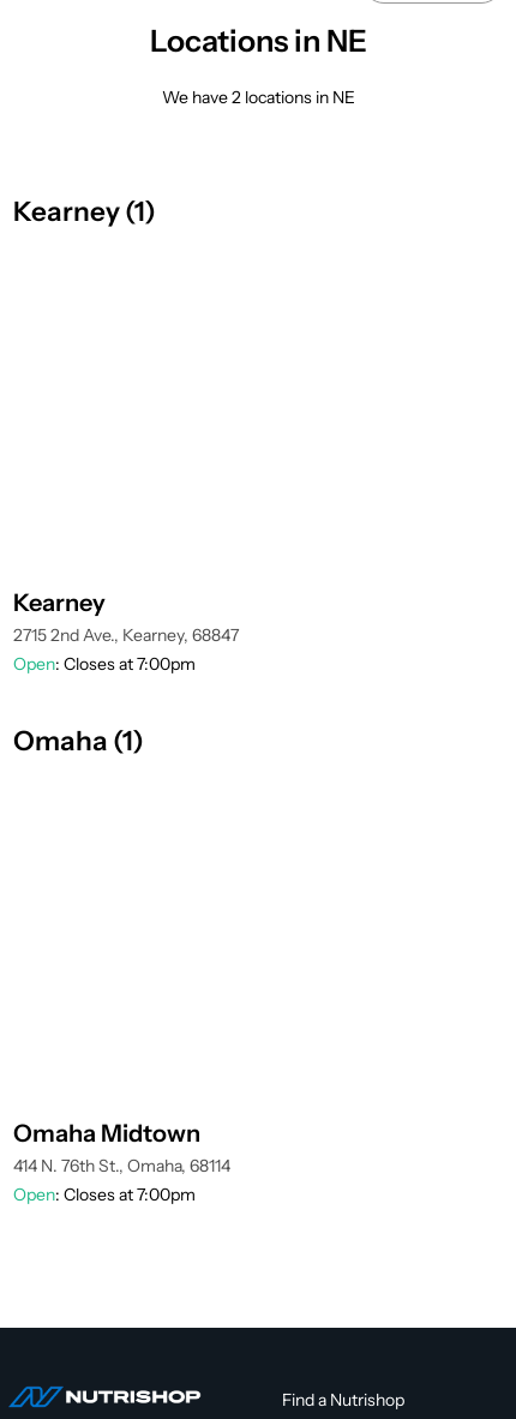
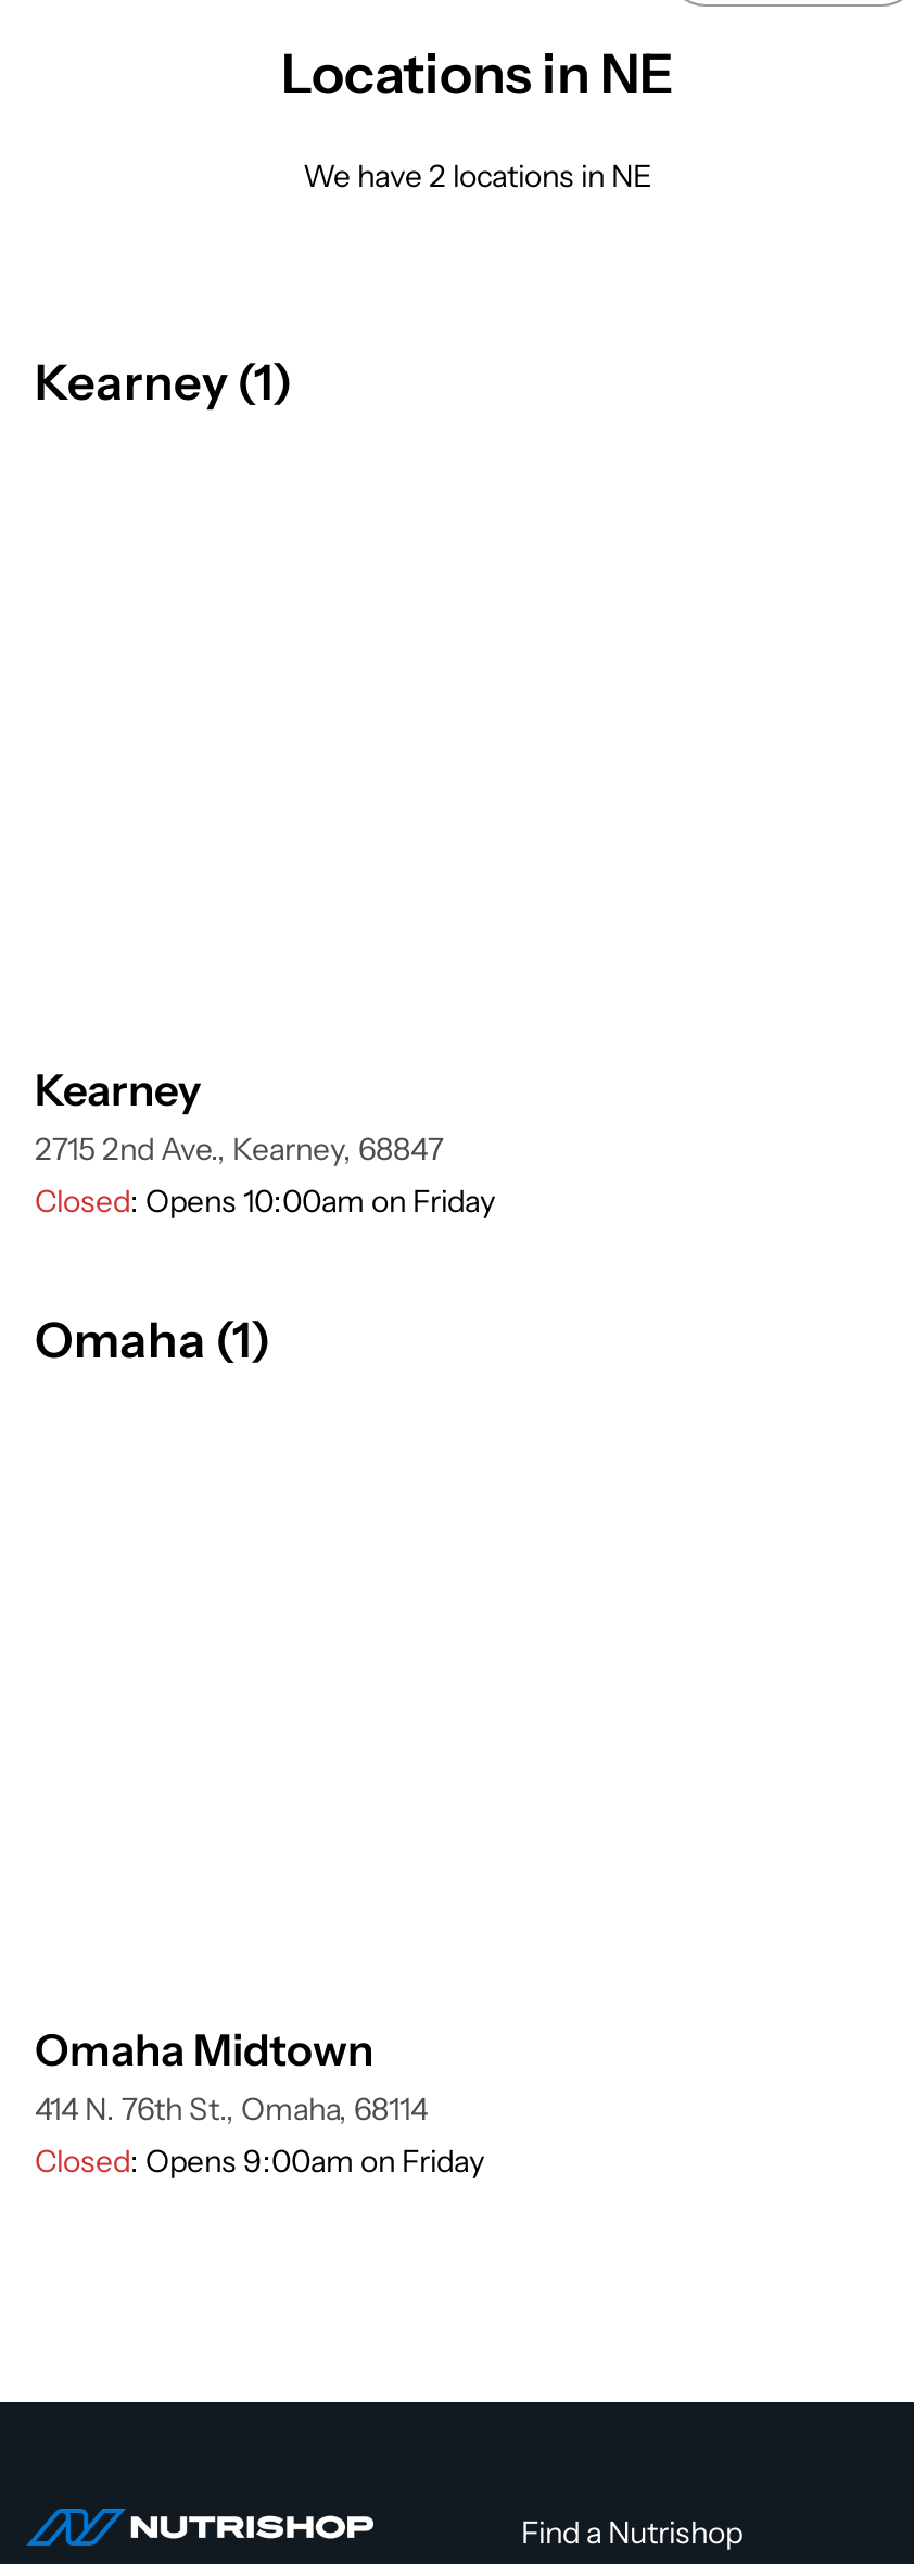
- Open: Closes at 7:00pm
+ Closed: Opens 10:00am on Friday

- Open: Closes at 7:00pm
+ Closed: Opens 9:00am on Friday
